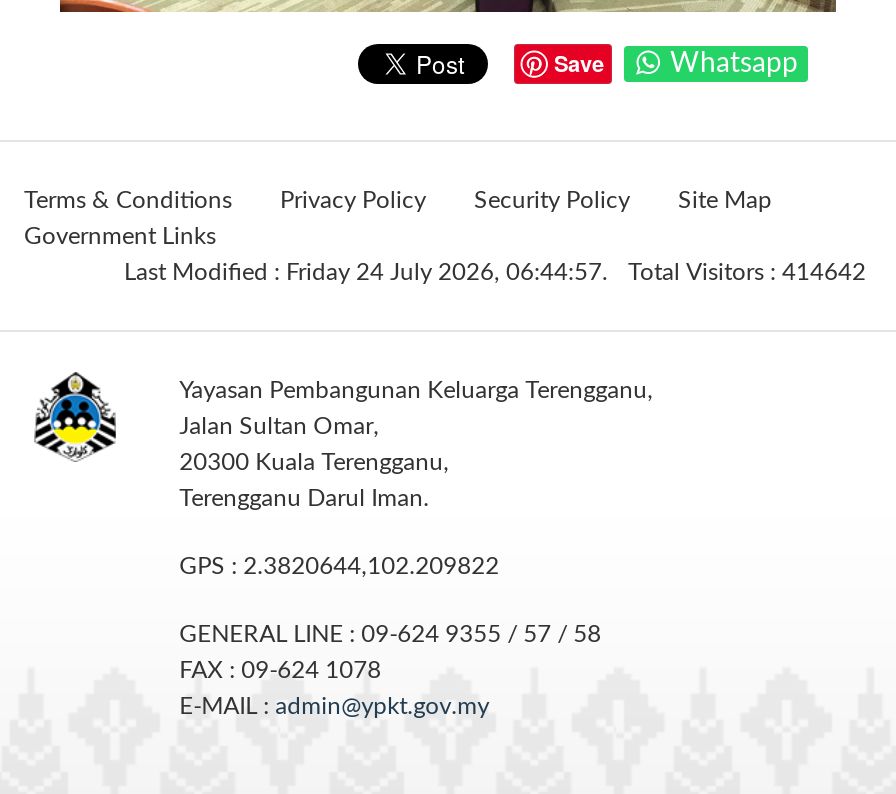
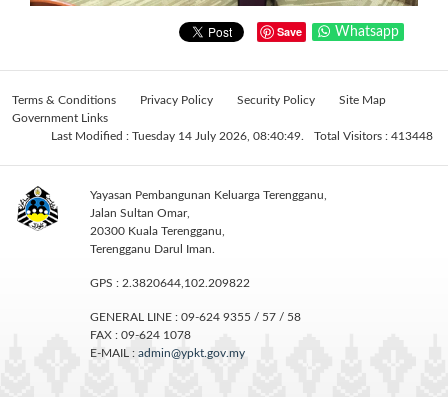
- Last Modified : Friday 24 July 2026, 06:44:57.
+ Last Modified : Tuesday 14 July 2026, 08:40:49.

- Total Visitors : 414642
+ Total Visitors : 413448
